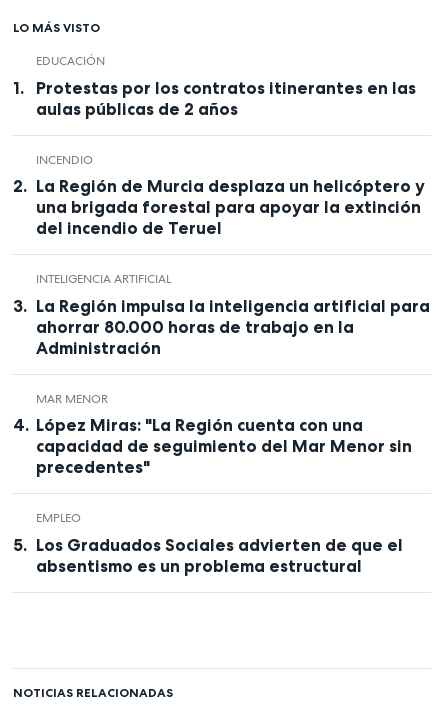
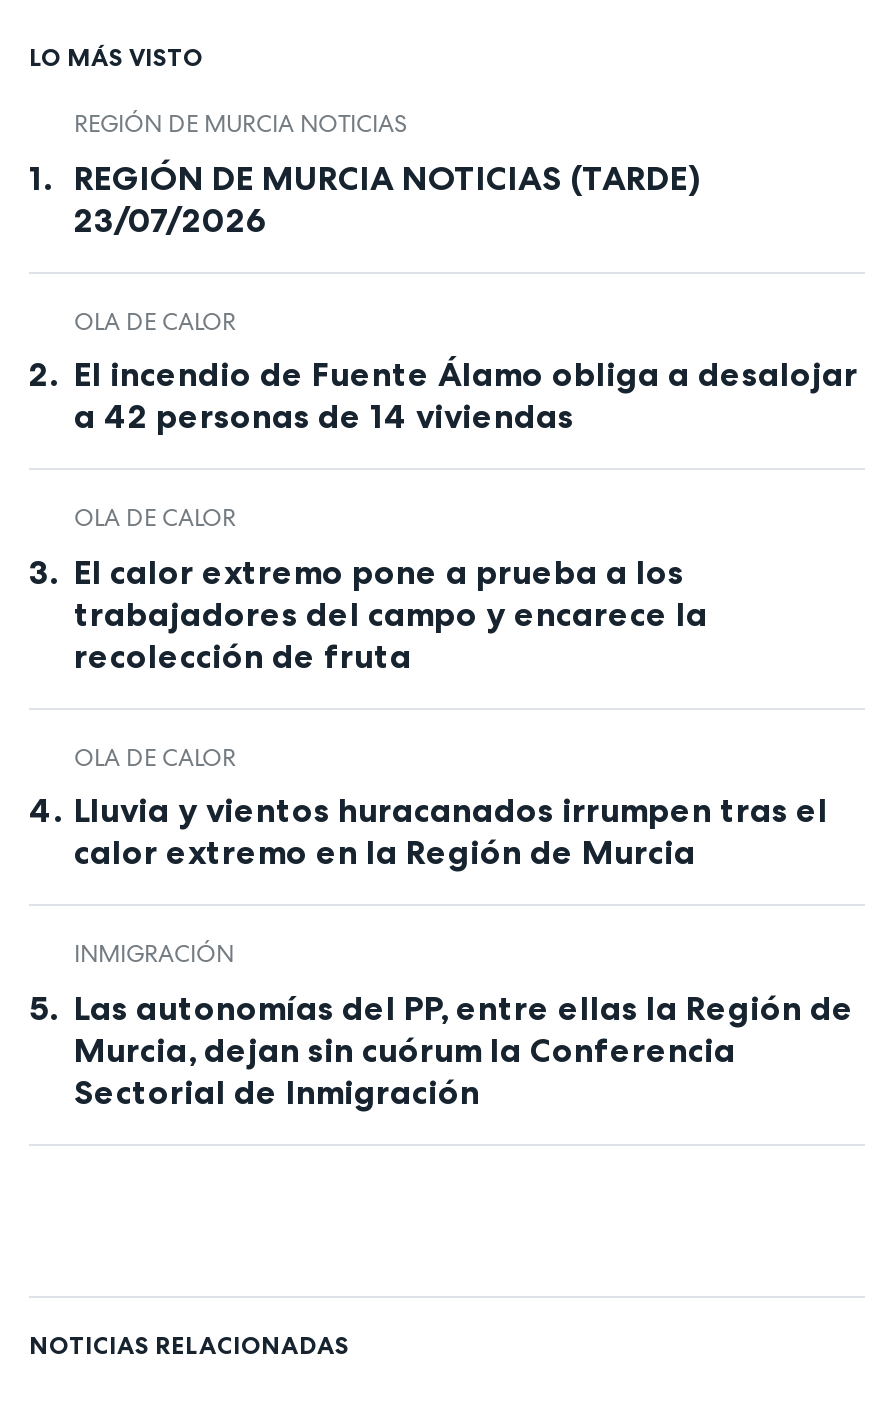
- EDUCACIÓN
- Protestas por los contratos itinerantes en las
- aulas públicas de 2 años
+ REGIÓN DE MURCIA NOTICIAS
+ REGIÓN DE MURCIA NOTICIAS (TARDE)
+ 23/07/2026

- INCENDIO
- La Región de Murcia desplaza un helicóptero y
- una brigada forestal para apoyar la extinción
- del incendio de Teruel
+ OLA DE CALOR
+ El incendio de Fuente Álamo obliga a desalojar
+ a 42 personas de 14 viviendas

- INTELIGENCIA ARTIFICIAL
- La Región impulsa la inteligencia artificial para
- ahorrar 80.000 horas de trabajo en la
- Administración
+ OLA DE CALOR
+ El calor extremo pone a prueba a los
+ trabajadores del campo y encarece la
+ recolección de fruta

- MAR MENOR
- López Miras: "La Región cuenta con una
- capacidad de seguimiento del Mar Menor sin
- precedentes"
+ OLA DE CALOR
+ Lluvia y vientos huracanados irrumpen tras el
+ calor extremo en la Región de Murcia

- EMPLEO
- Los Graduados Sociales advierten de que el
- absentismo es un problema estructural
+ INMIGRACIÓN
+ Las autonomías del PP, entre ellas la Región de
+ Murcia, dejan sin cuórum la Conferencia
+ Sectorial de Inmigración
